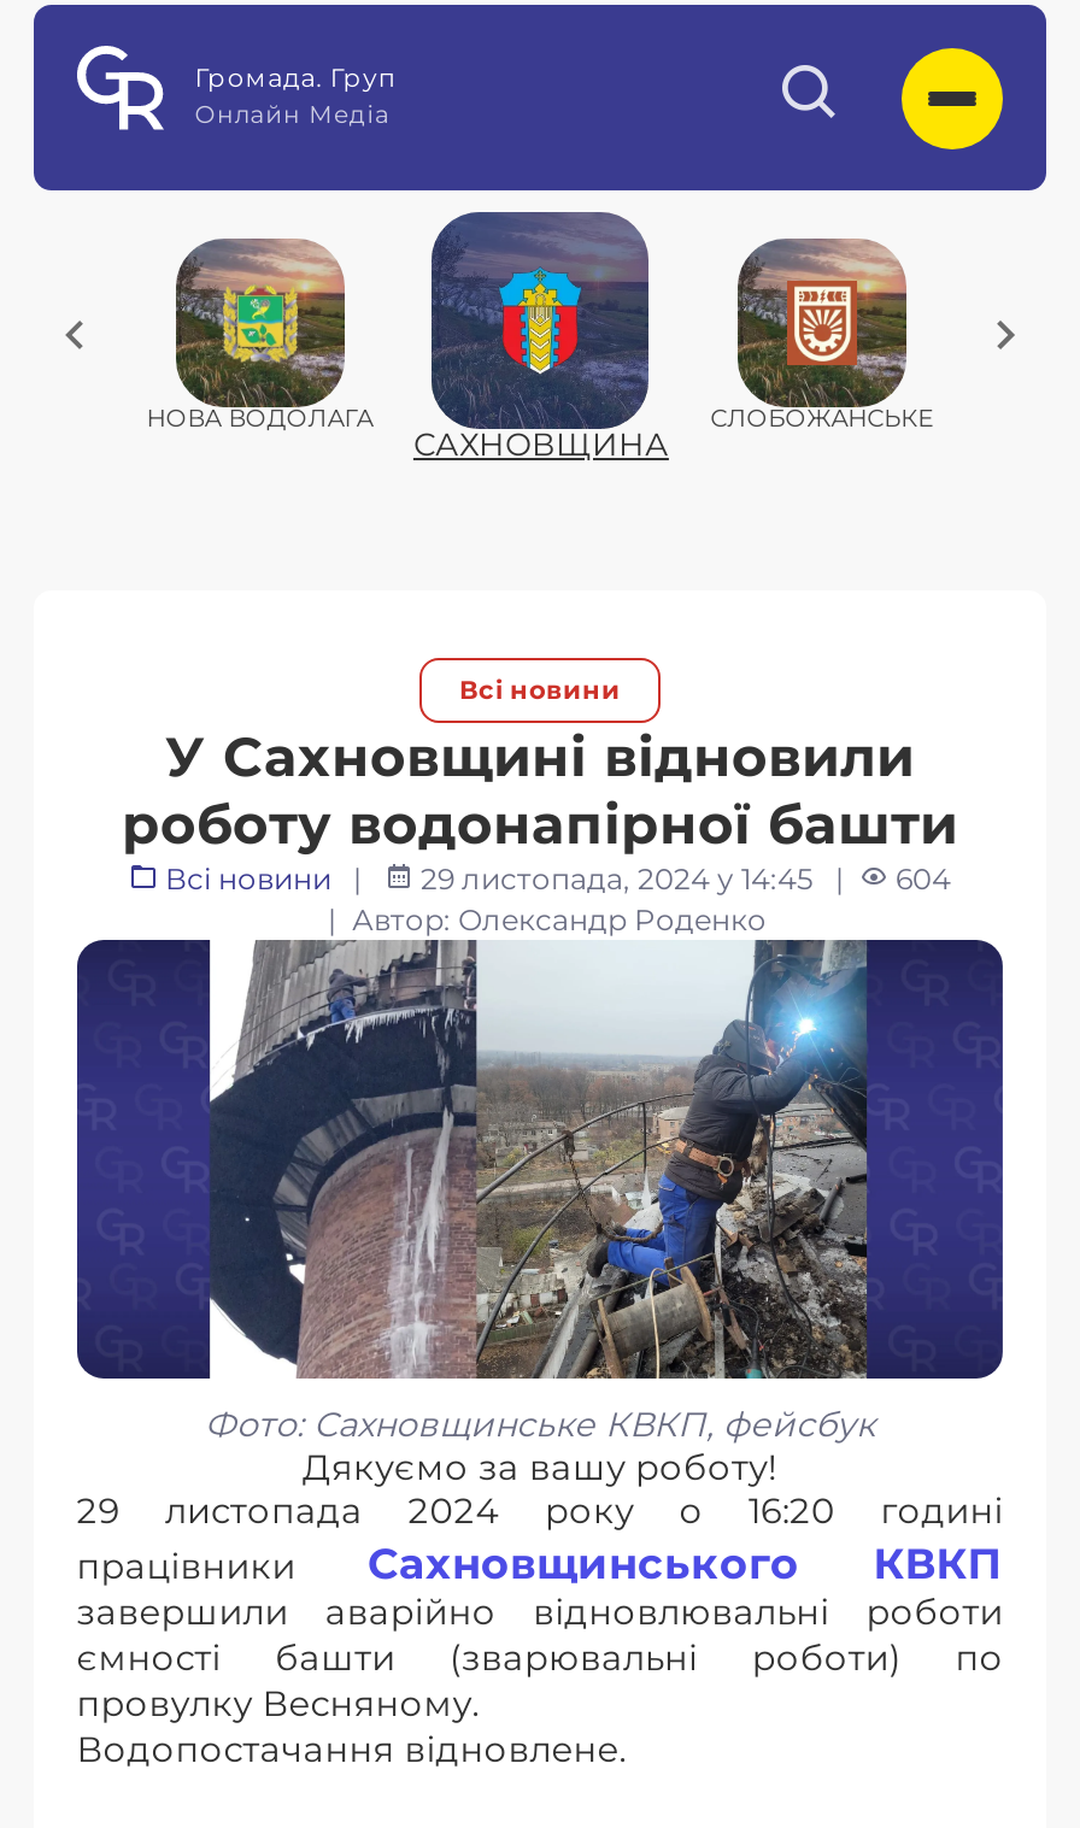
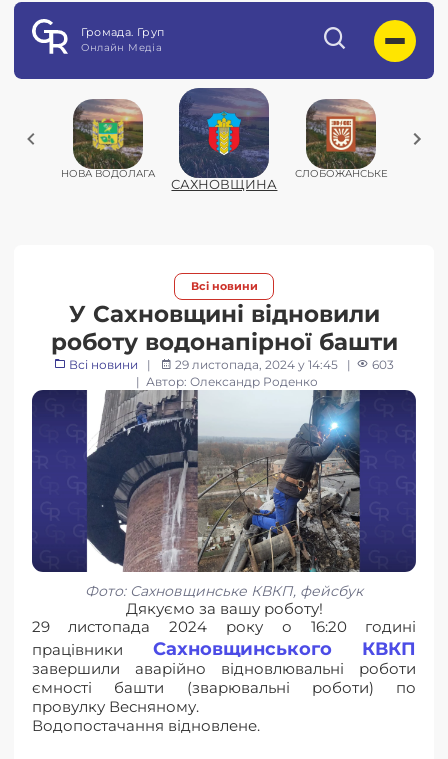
- 604
+ 603
